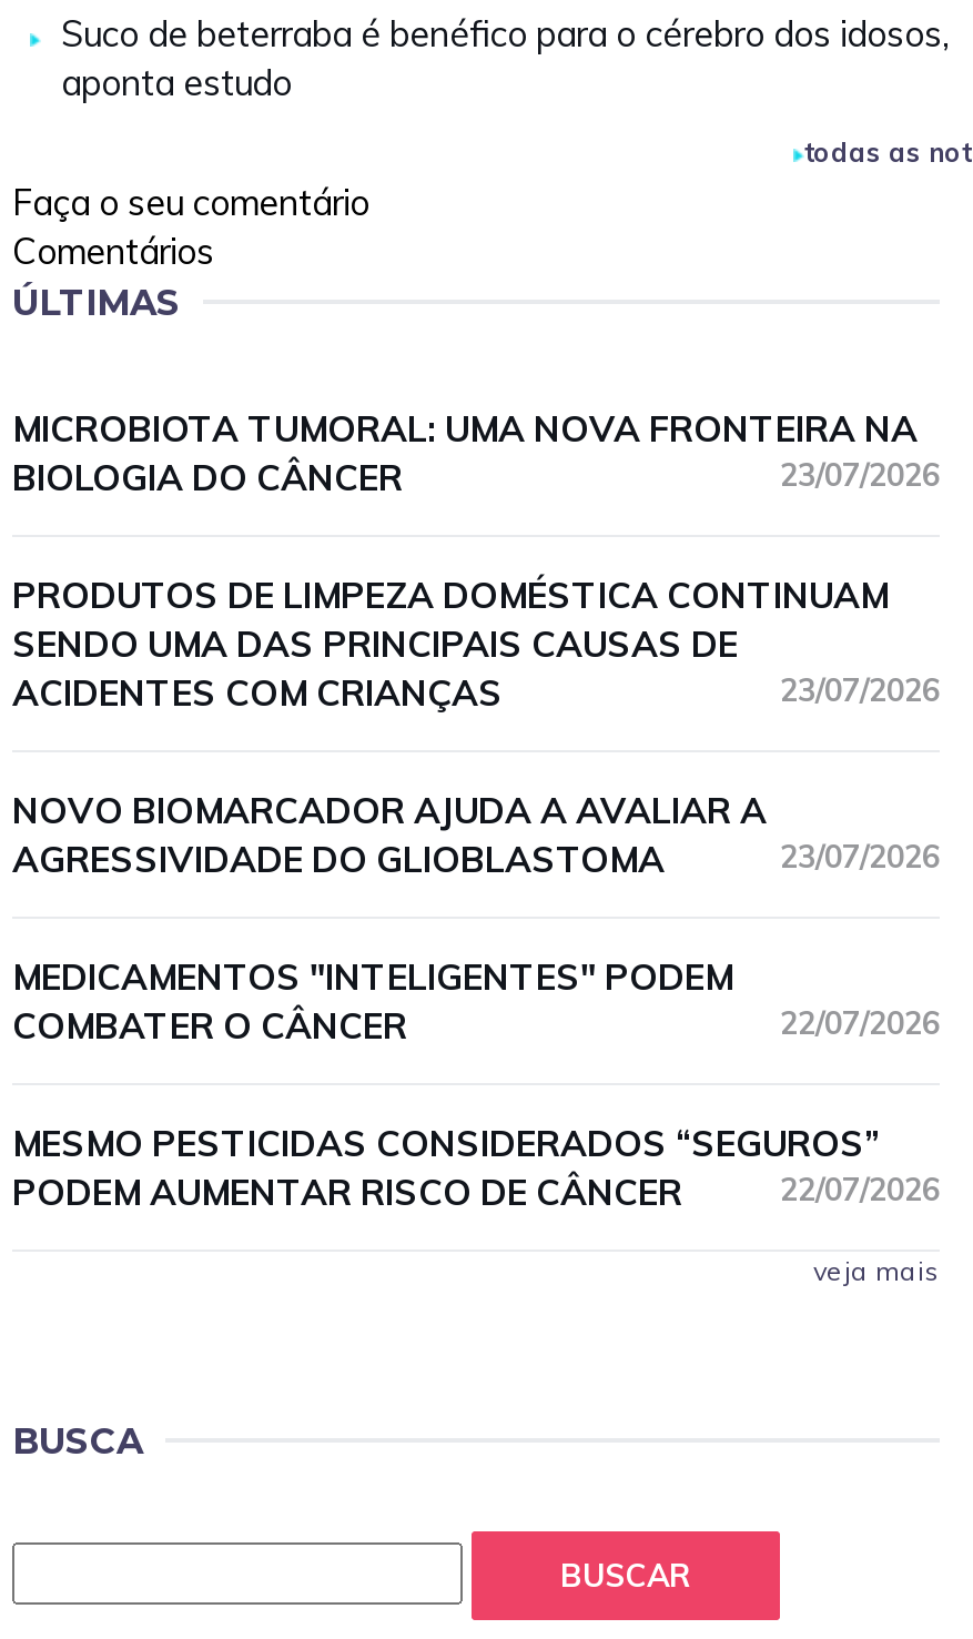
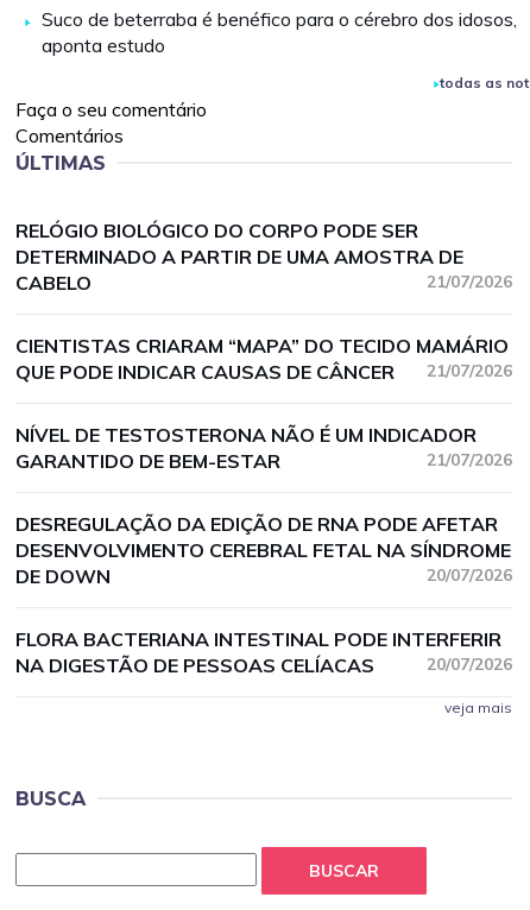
- MICROBIOTA TUMORAL: UMA NOVA FRONTEIRA NA
- BIOLOGIA DO CÂNCER
- 23/07/2026
+ RELÓGIO BIOLÓGICO DO CORPO PODE SER
+ DETERMINADO A PARTIR DE UMA AMOSTRA DE
+ CABELO
+ 21/07/2026

- PRODUTOS DE LIMPEZA DOMÉSTICA CONTINUAM
- SENDO UMA DAS PRINCIPAIS CAUSAS DE
- ACIDENTES COM CRIANÇAS
- 23/07/2026
+ CIENTISTAS CRIARAM “MAPA” DO TECIDO MAMÁRIO
+ QUE PODE INDICAR CAUSAS DE CÂNCER
+ 21/07/2026

- NOVO BIOMARCADOR AJUDA A AVALIAR A
- AGRESSIVIDADE DO GLIOBLASTOMA
- 23/07/2026
+ NÍVEL DE TESTOSTERONA NÃO É UM INDICADOR
+ GARANTIDO DE BEM-ESTAR
+ 21/07/2026

- MEDICAMENTOS "INTELIGENTES" PODEM
- COMBATER O CÂNCER
- 22/07/2026
+ DESREGULAÇÃO DA EDIÇÃO DE RNA PODE AFETAR
+ DESENVOLVIMENTO CEREBRAL FETAL NA SÍNDROME
+ DE DOWN
+ 20/07/2026

- MESMO PESTICIDAS CONSIDERADOS “SEGUROS”
- PODEM AUMENTAR RISCO DE CÂNCER
- 22/07/2026
+ FLORA BACTERIANA INTESTINAL PODE INTERFERIR
+ NA DIGESTÃO DE PESSOAS CELÍACAS
+ 20/07/2026
